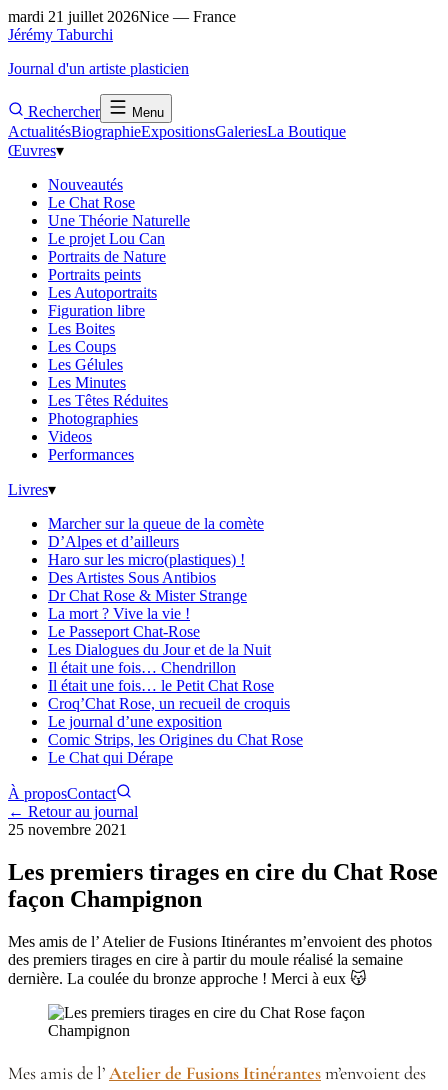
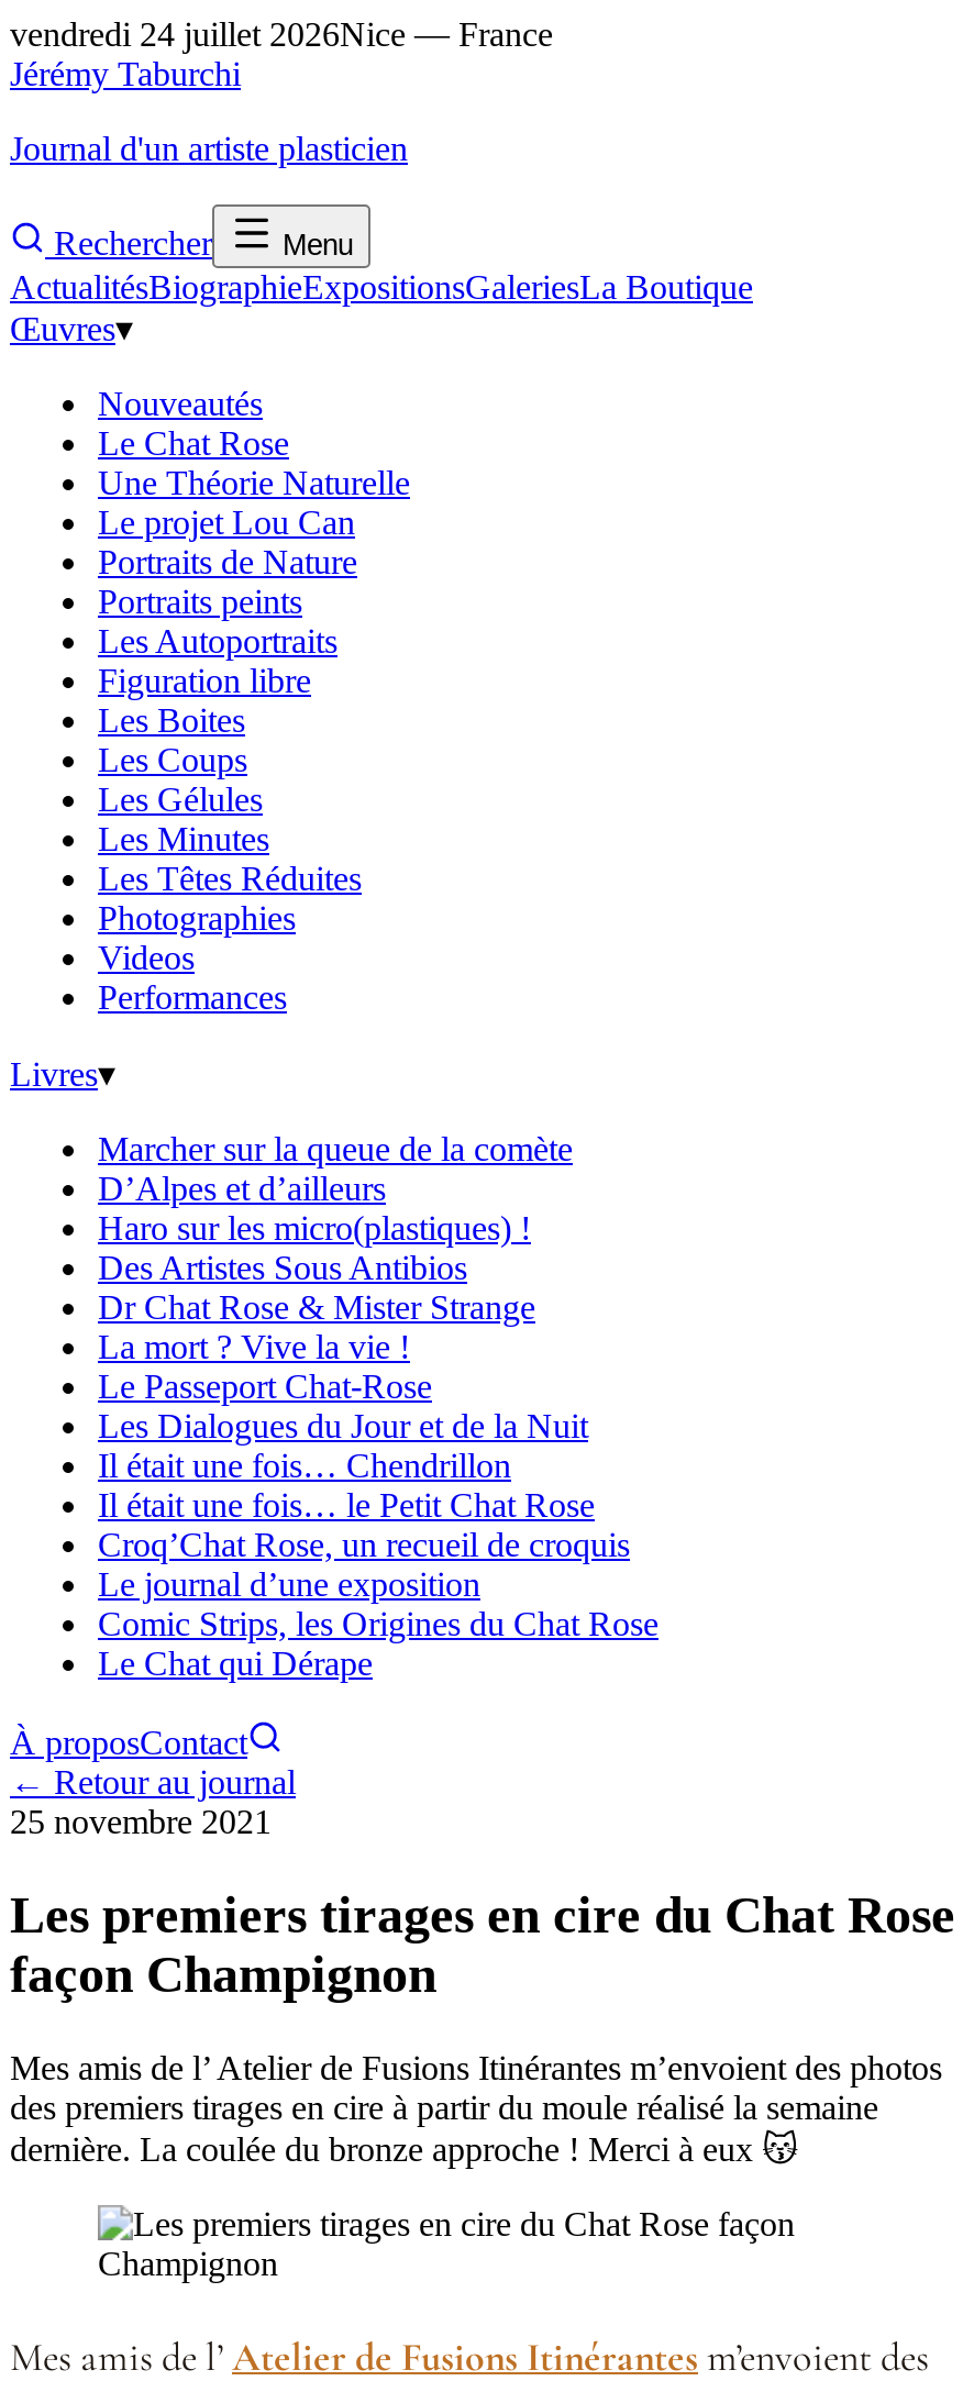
- mardi 21 juillet 2026Nice — France
+ vendredi 24 juillet 2026Nice — France
